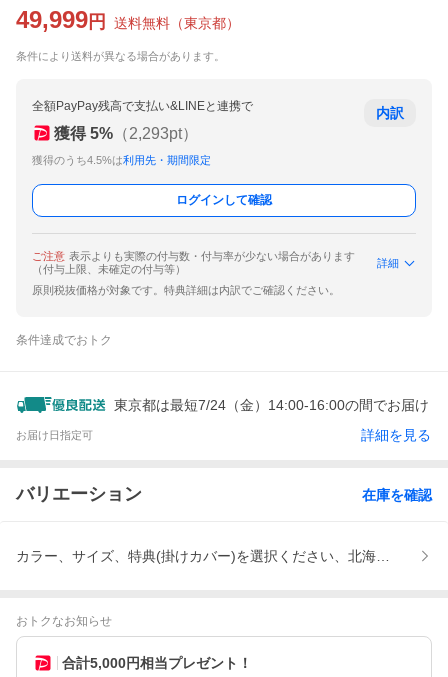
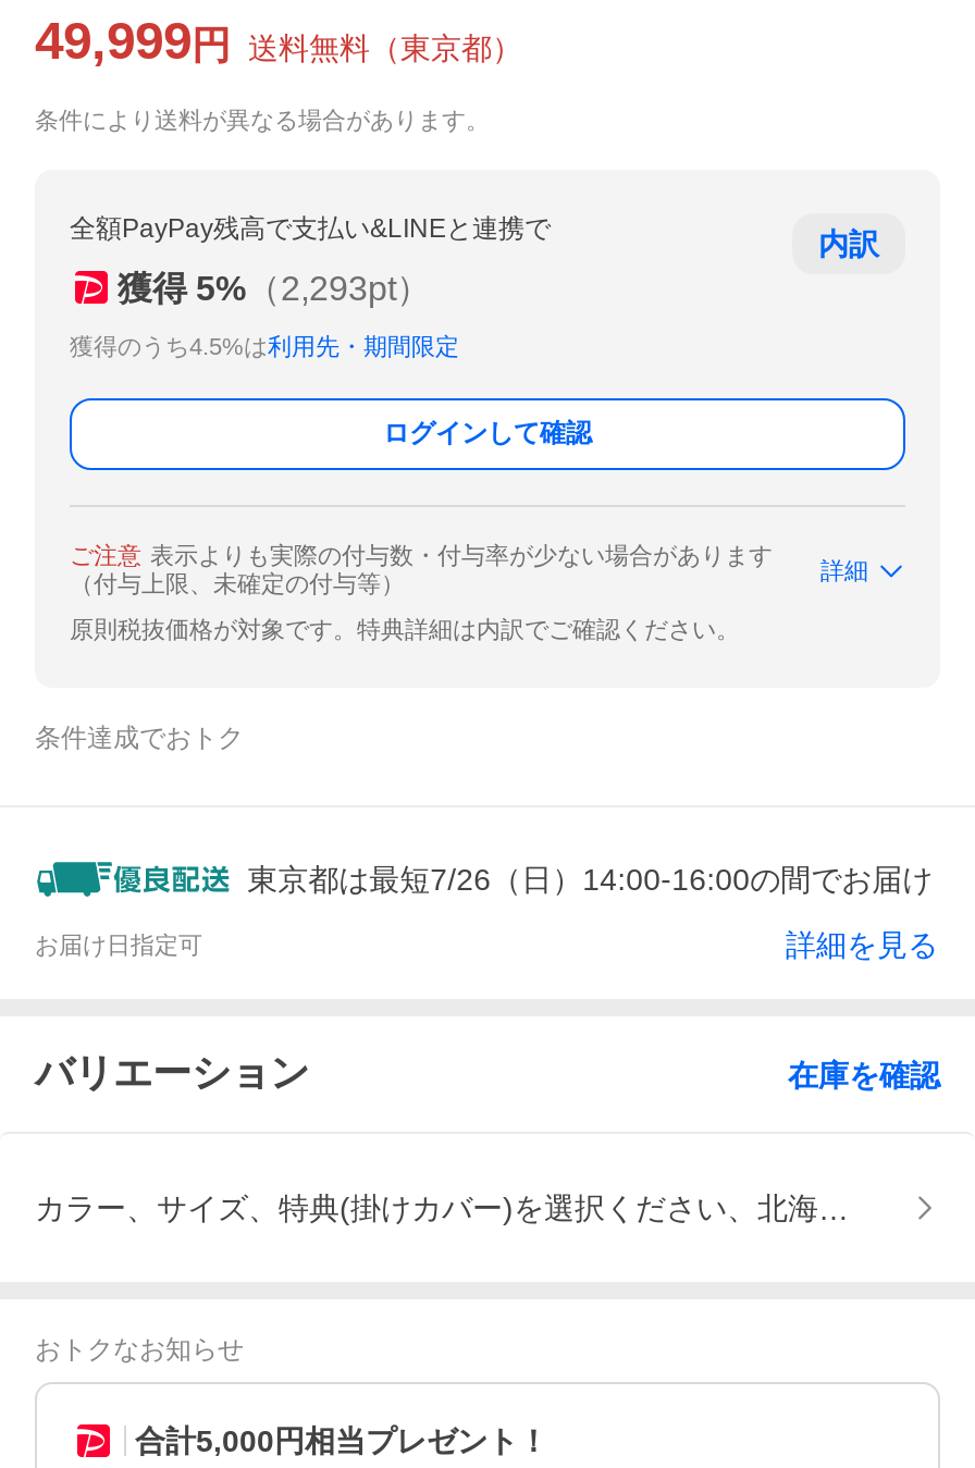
- 東京都は最短7/24（金）14:00-16:00の間でお届け
+ 東京都は最短7/26（日）14:00-16:00の間でお届け
